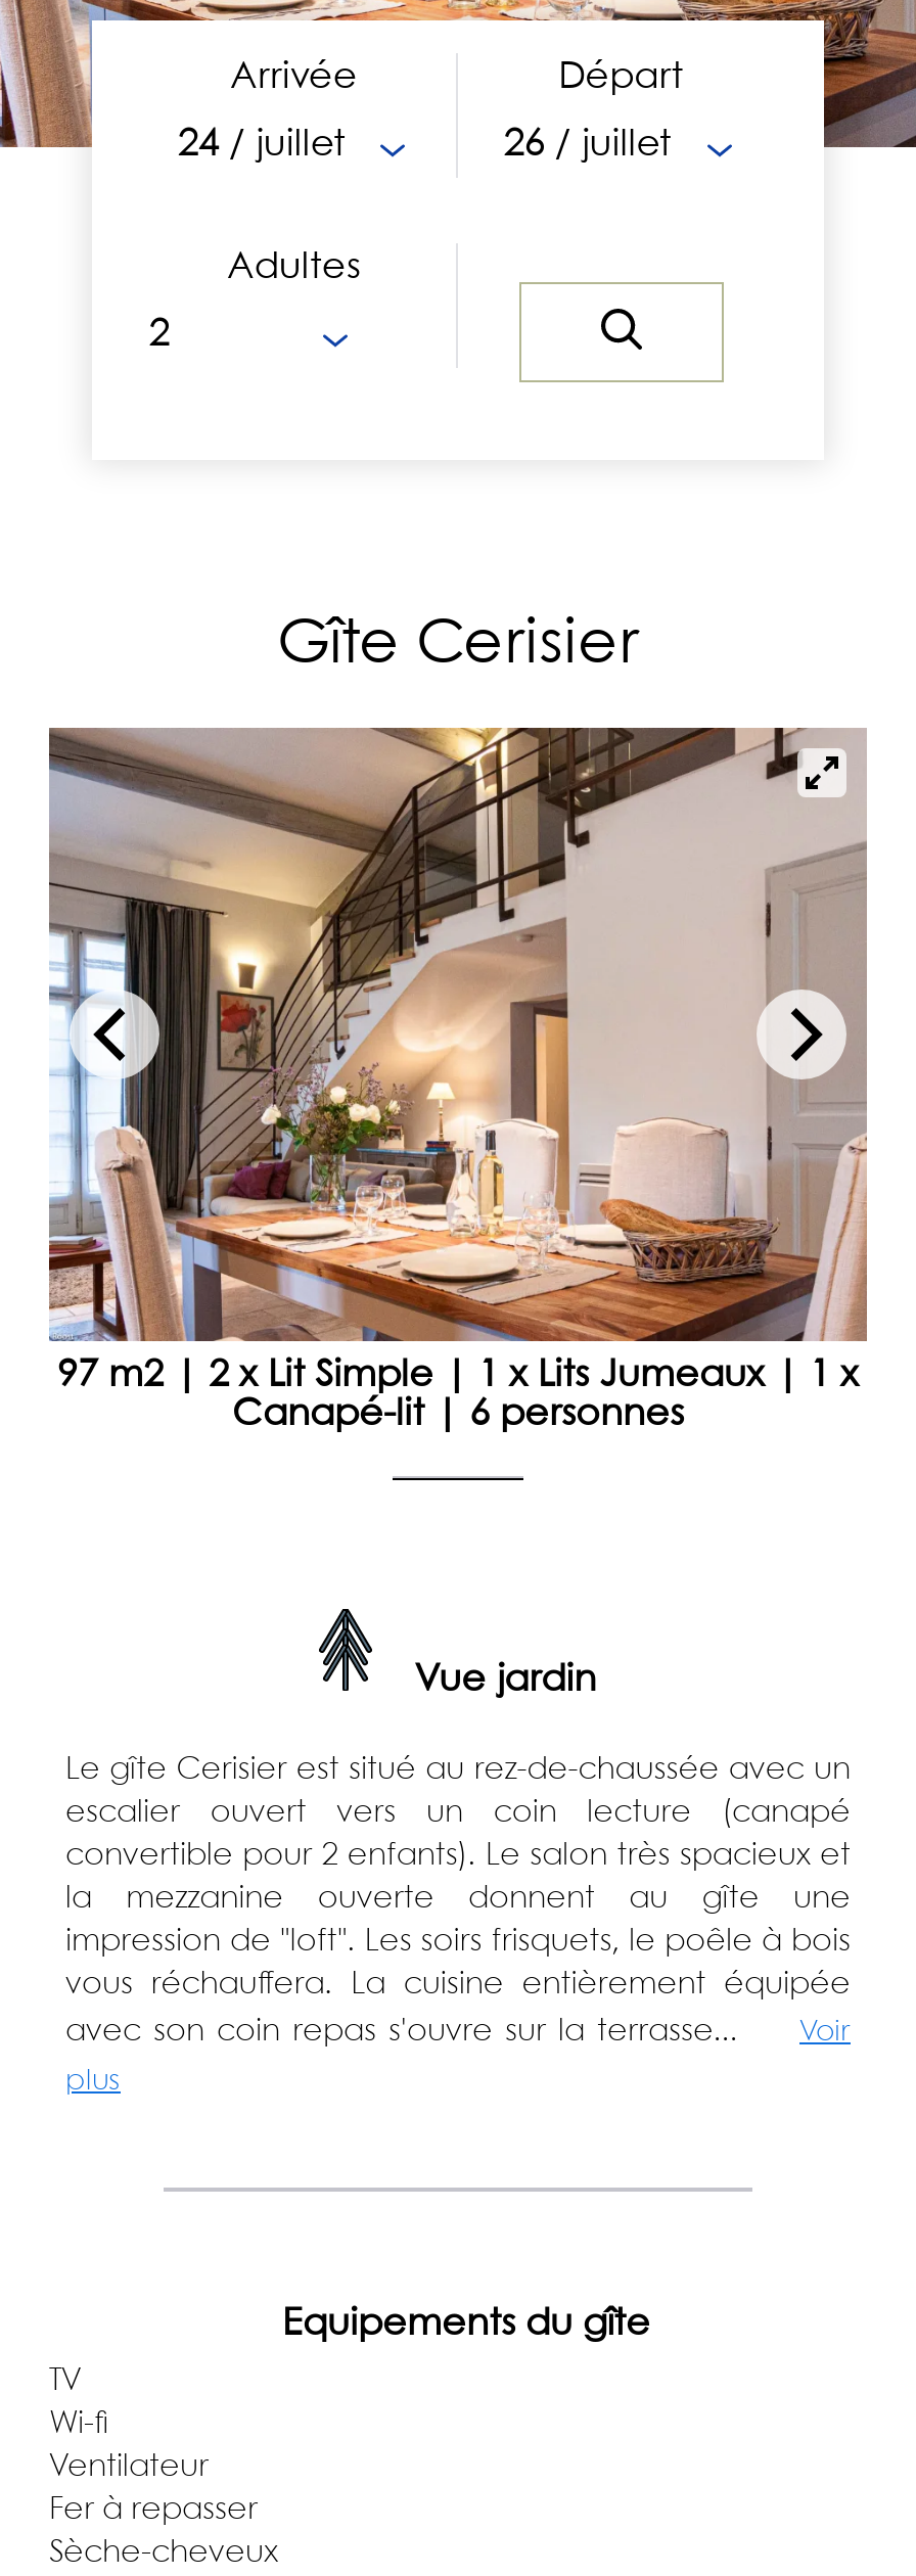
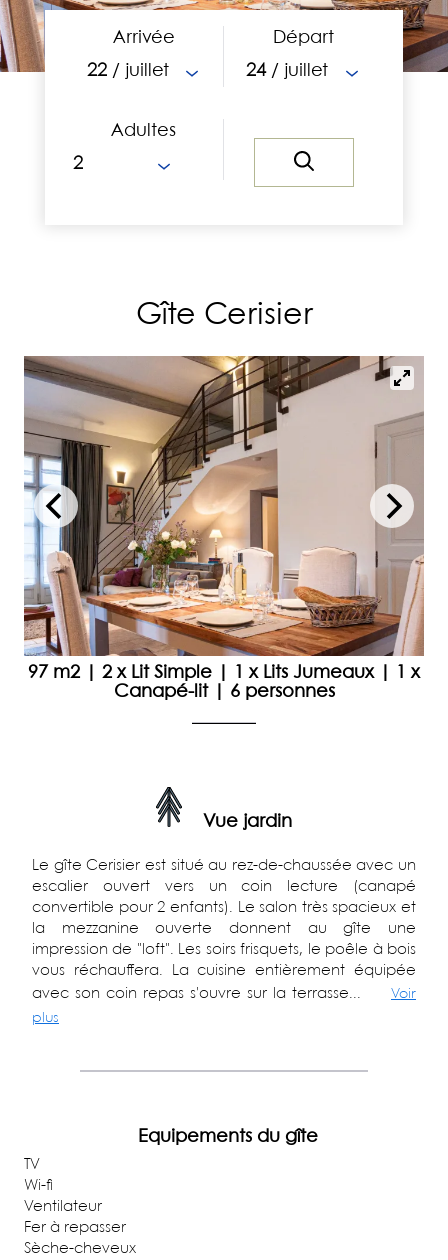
- 24 / juillet
+ 22 / juillet

- 26 / juillet
+ 24 / juillet
